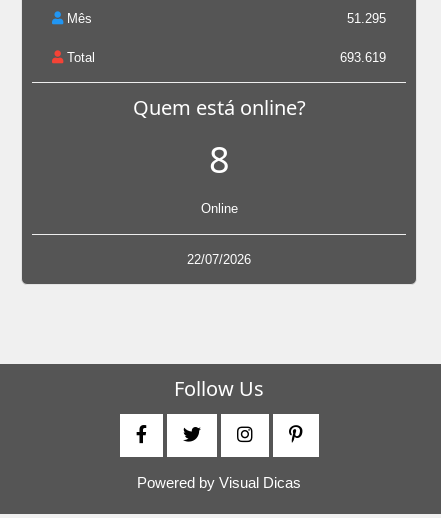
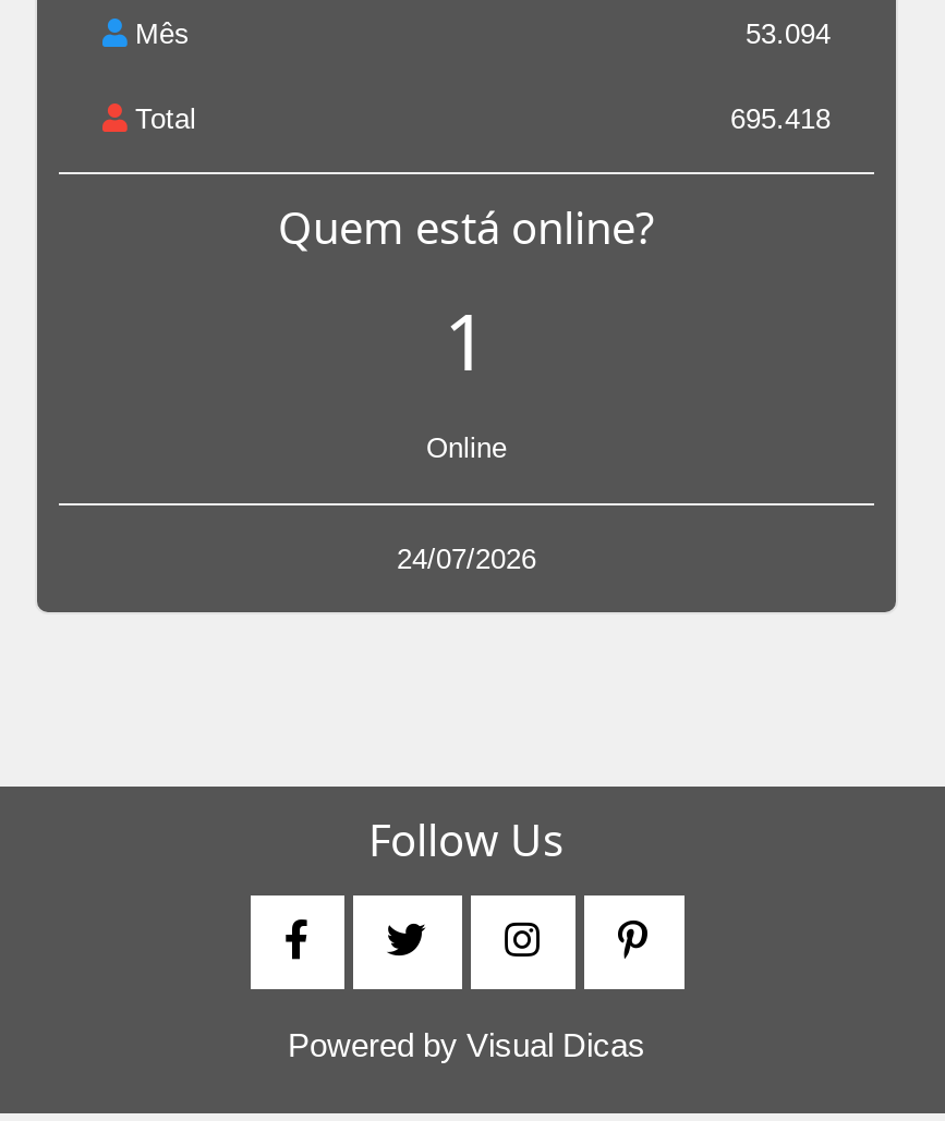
- 51.295
+ 53.094

- 693.619
+ 695.418

- 8
+ 1

- 22/07/2026
+ 24/07/2026
